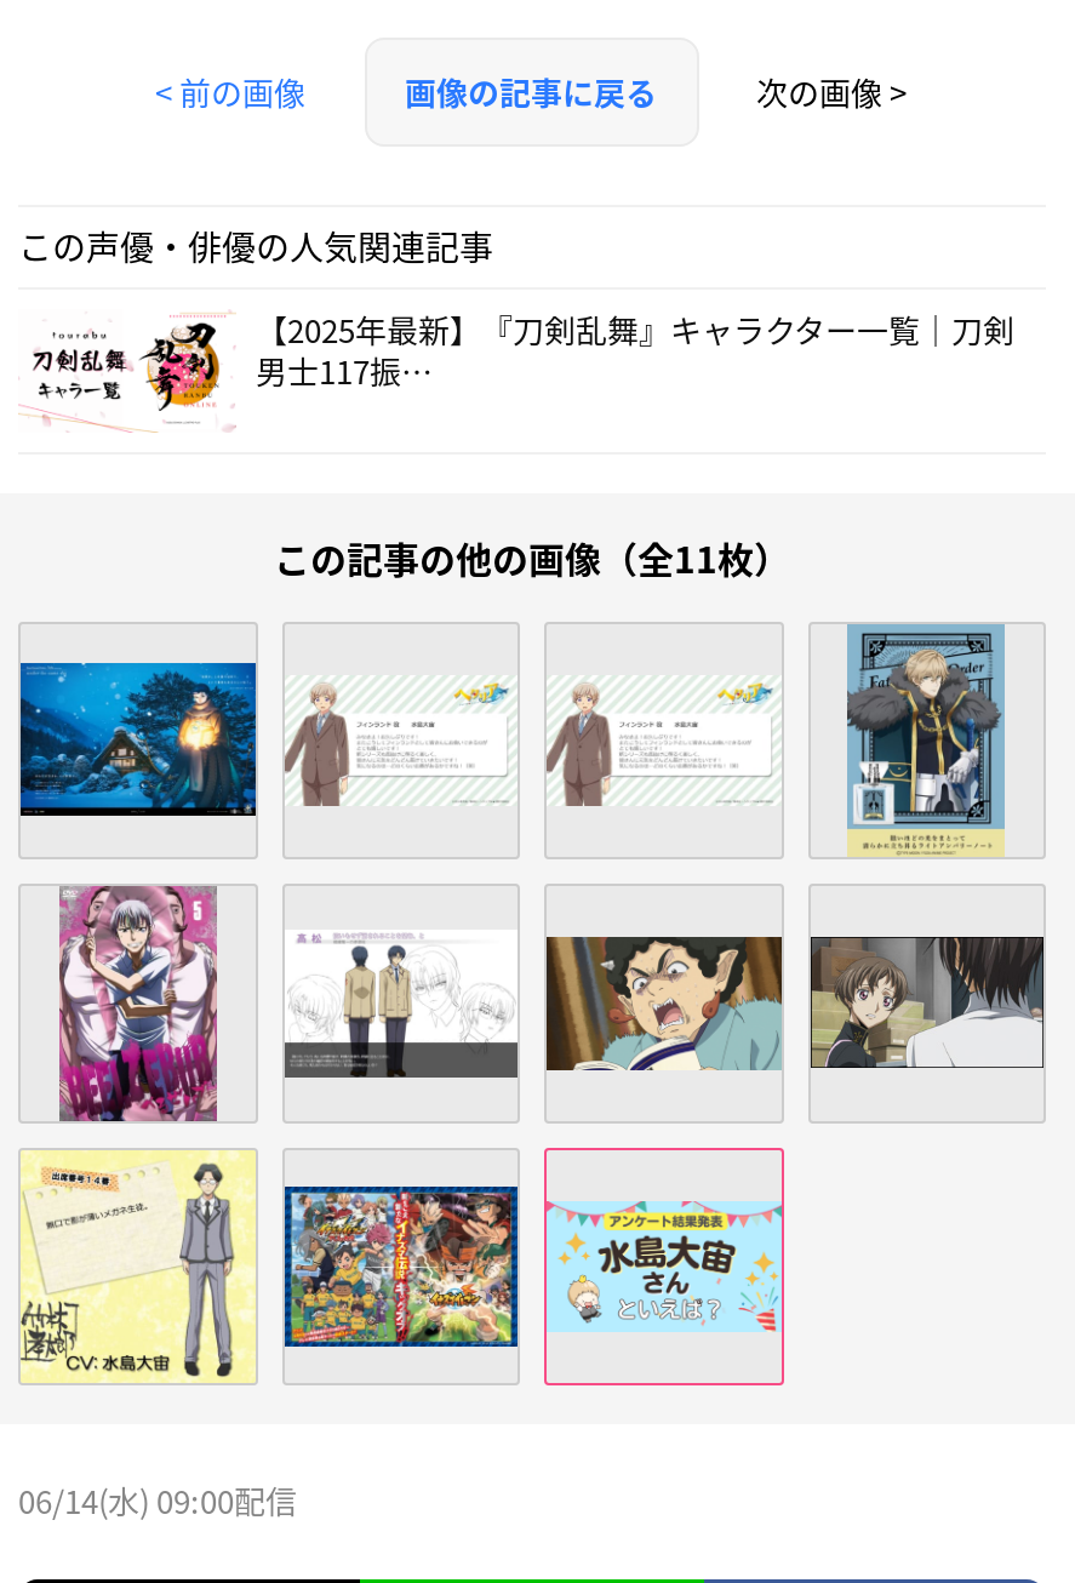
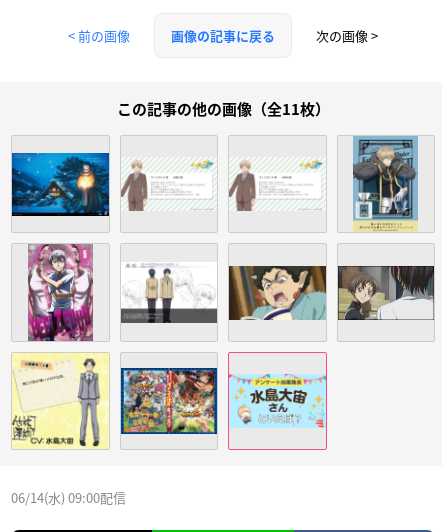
- [image]
- この声優・俳優の人気関連記事
- 【2025年最新】『刀剣乱舞』キャラクター一覧｜刀剣
- 男士117振…
